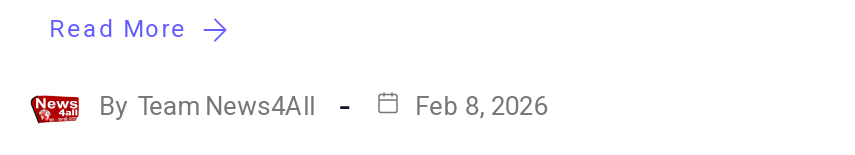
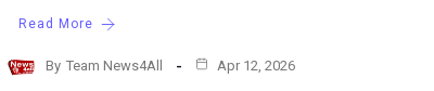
- Feb 8, 2026
+ Apr 12, 2026
